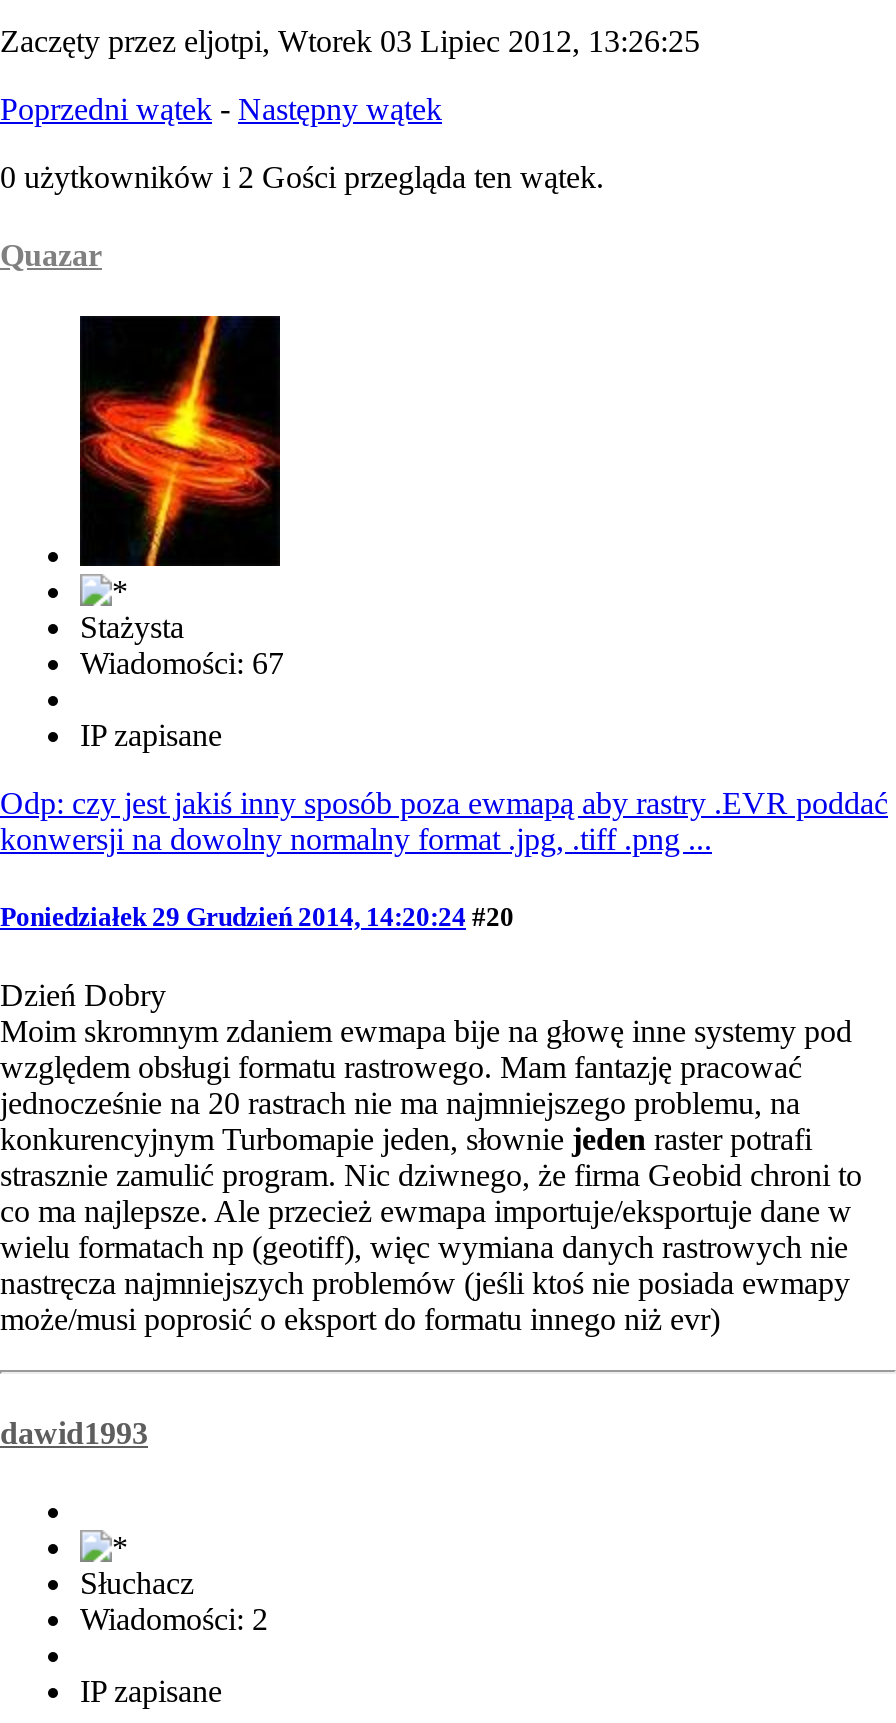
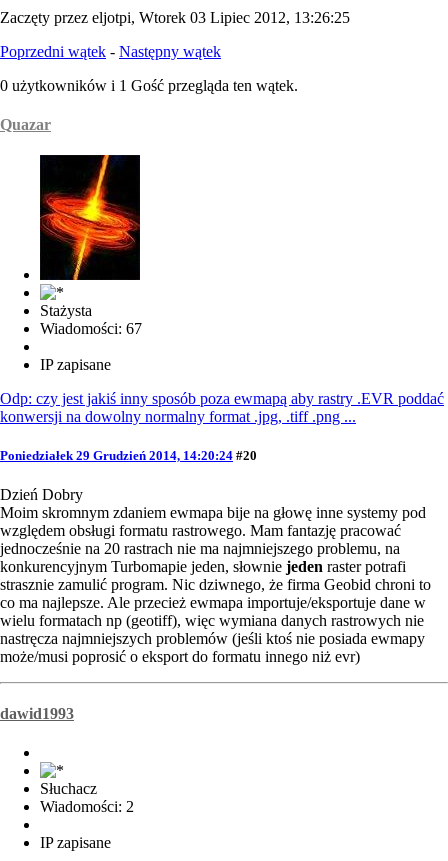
- 0 użytkowników i 2 Gości przegląda ten wątek.
+ 0 użytkowników i 1 Gość przegląda ten wątek.
